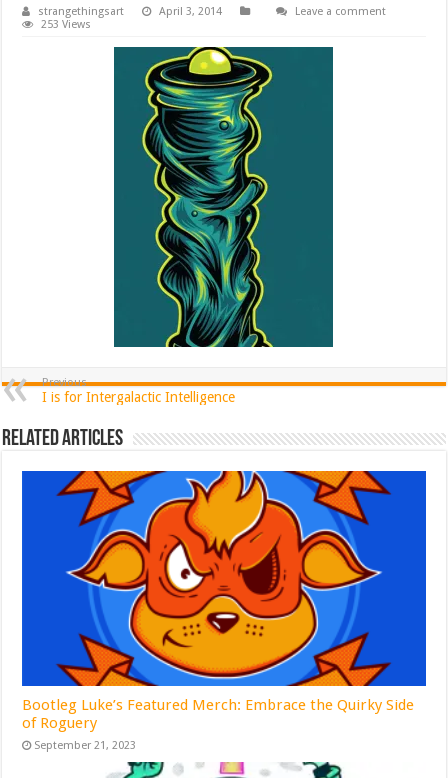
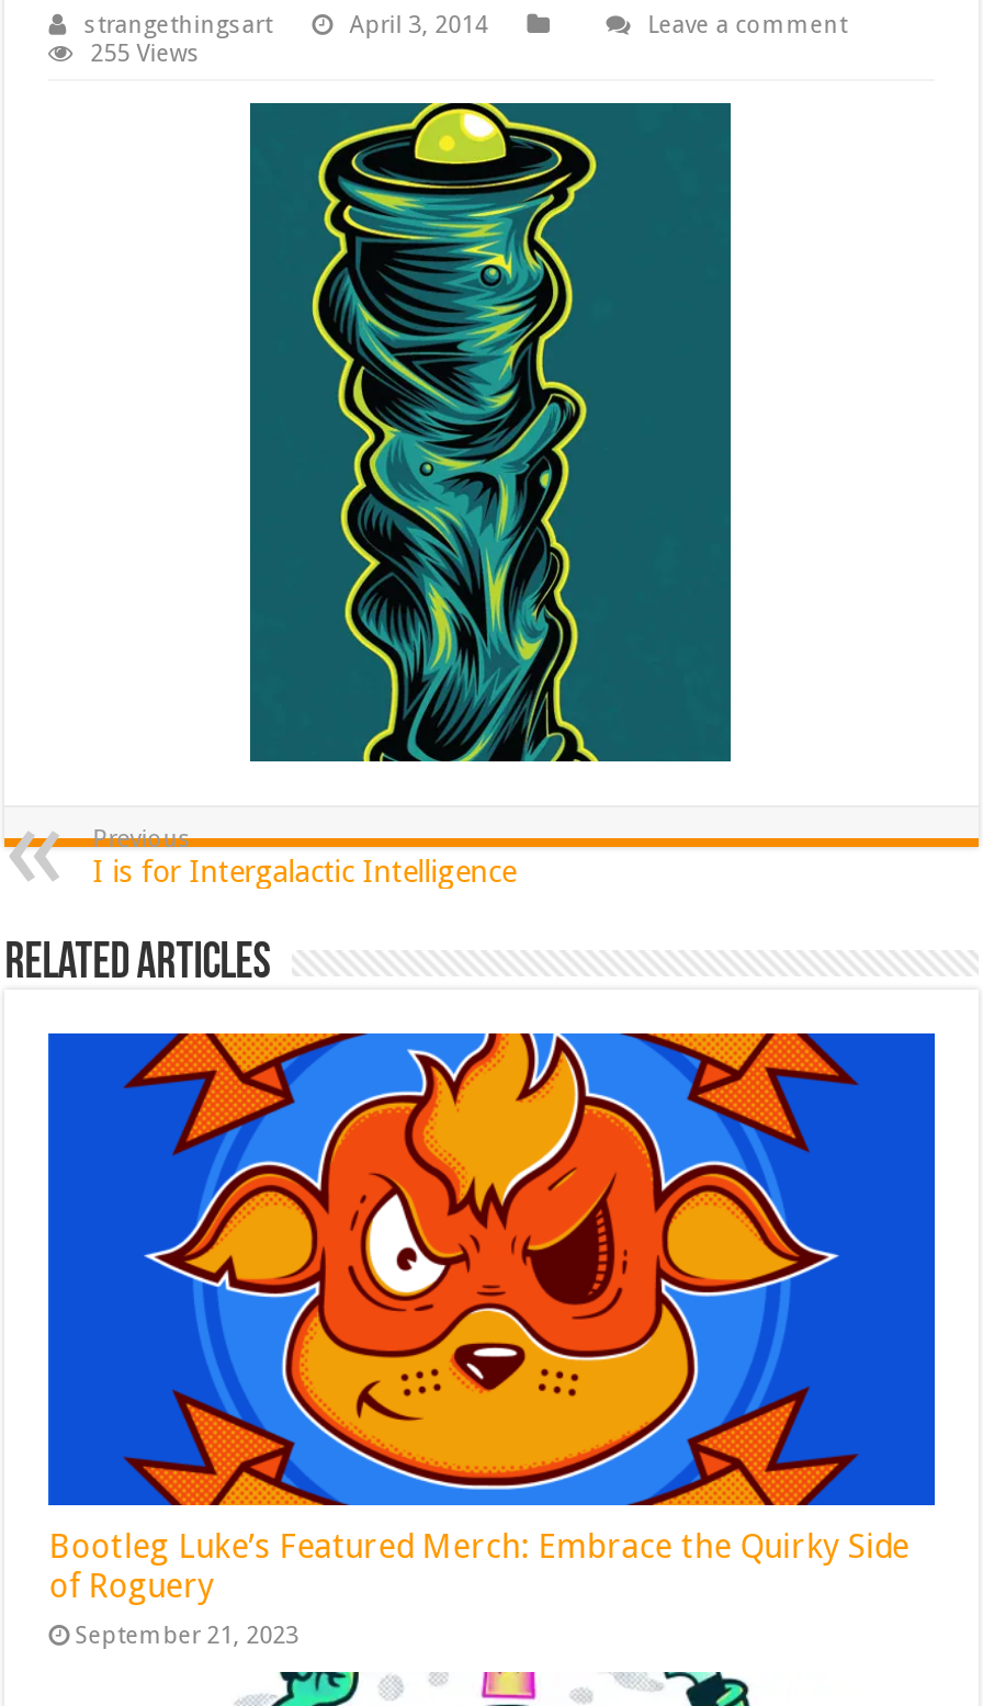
- 253 Views
+ 255 Views
